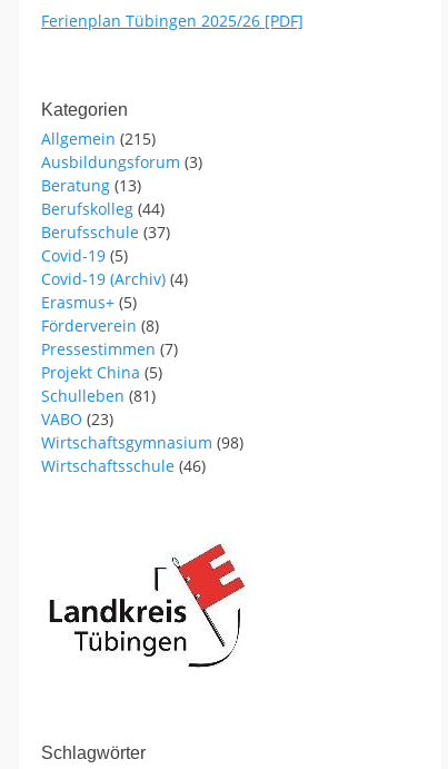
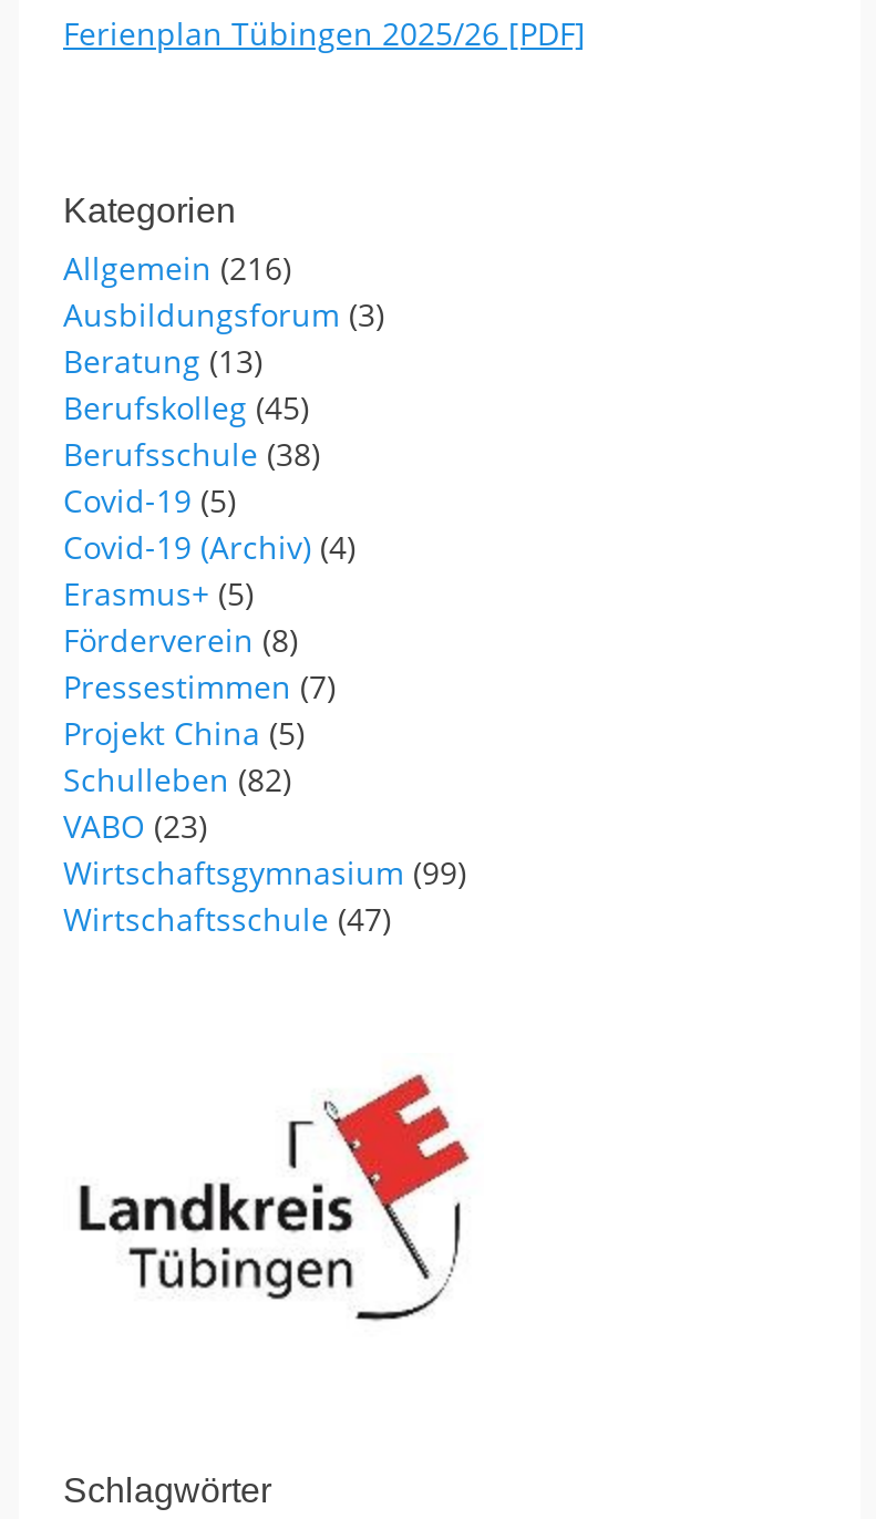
- Allgemein (215)
+ Allgemein (216)

- Berufskolleg (44)
+ Berufskolleg (45)

- Berufsschule (37)
+ Berufsschule (38)

- Schulleben (81)
+ Schulleben (82)

- Wirtschaftsgymnasium (98)
+ Wirtschaftsgymnasium (99)

- Wirtschaftsschule (46)
+ Wirtschaftsschule (47)
